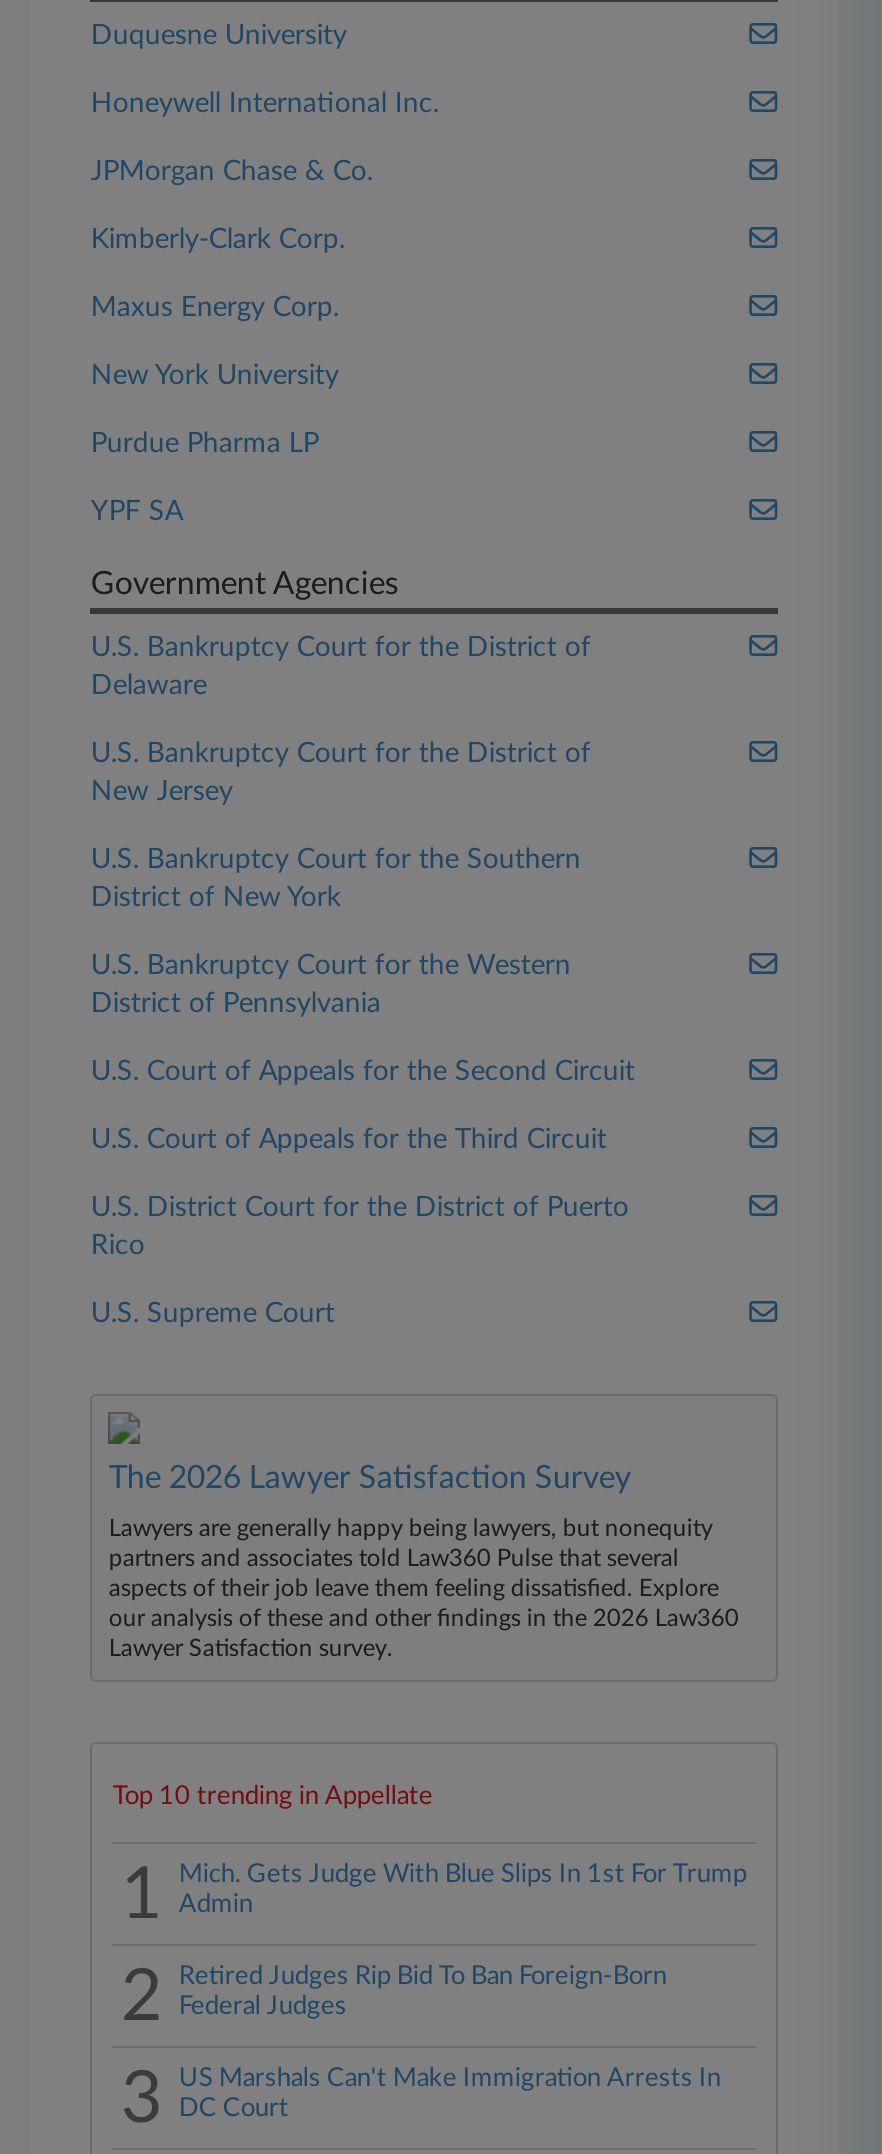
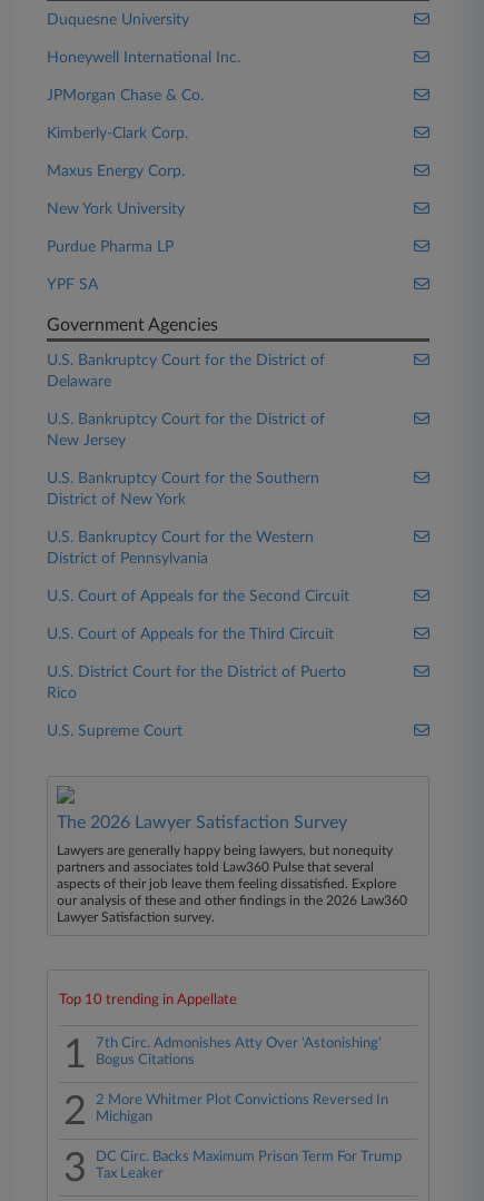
- Mich. Gets Judge With Blue Slips In 1st For Trump
- Admin
+ 7th Circ. Admonishes Atty Over 'Astonishing'
+ Bogus Citations

- Retired Judges Rip Bid To Ban Foreign-Born
- Federal Judges
+ 2 More Whitmer Plot Convictions Reversed In
+ Michigan

- US Marshals Can't Make Immigration Arrests In
- DC Court
+ DC Circ. Backs Maximum Prison Term For Trump
+ Tax Leaker
